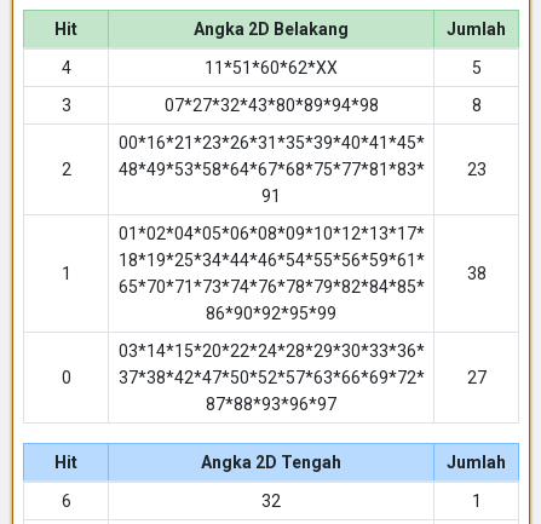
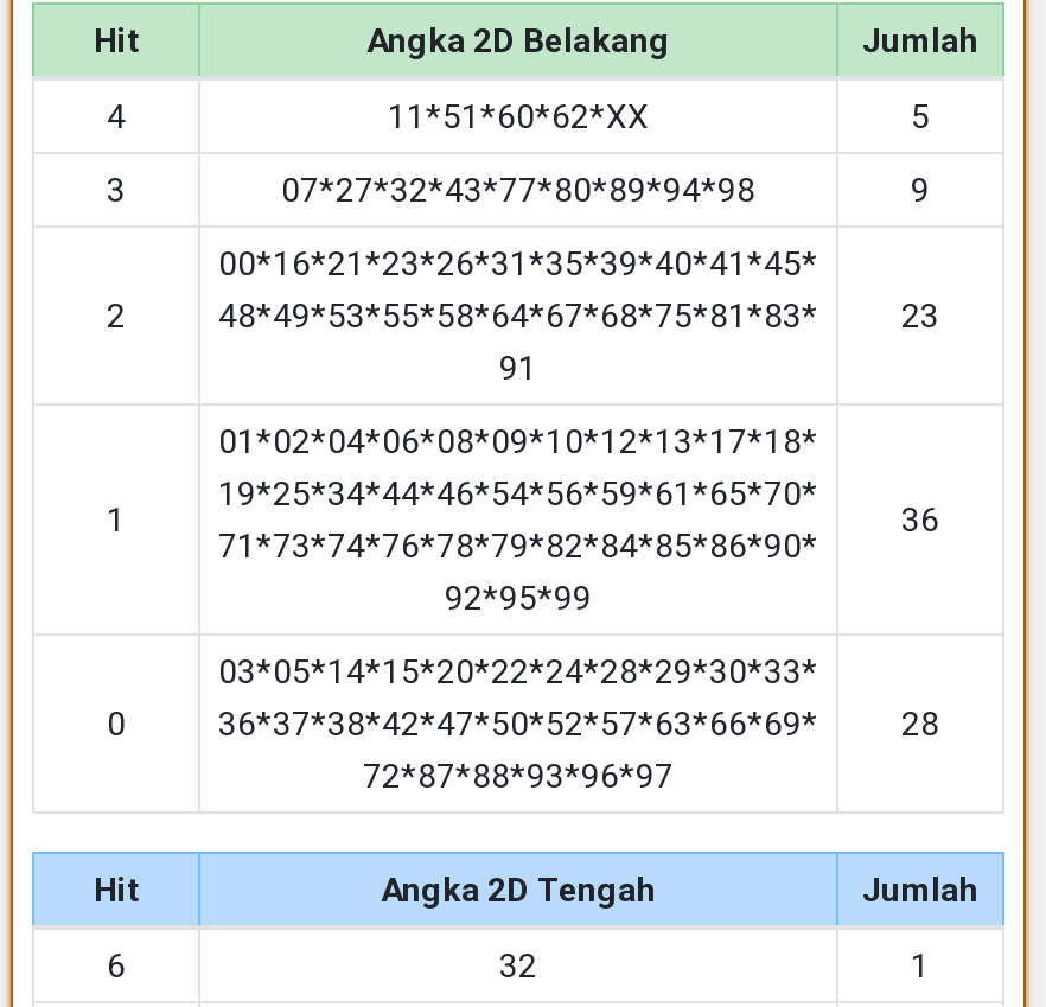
- 07*27*32*43*80*89*94*98
+ 07*27*32*43*77*80*89*94*98

- 8
+ 9

- 48*49*53*58*64*67*68*75*77*81*83*
+ 48*49*53*55*58*64*67*68*75*81*83*

- 01*02*04*05*06*08*09*10*12*13*17*
+ 01*02*04*06*08*09*10*12*13*17*18*

- 18*19*25*34*44*46*54*55*56*59*61*
+ 19*25*34*44*46*54*56*59*61*65*70*

- 38
+ 36

- 65*70*71*73*74*76*78*79*82*84*85*
+ 71*73*74*76*78*79*82*84*85*86*90*

- 86*90*92*95*99
+ 92*95*99

- 03*14*15*20*22*24*28*29*30*33*36*
+ 03*05*14*15*20*22*24*28*29*30*33*

- 37*38*42*47*50*52*57*63*66*69*72*
+ 36*37*38*42*47*50*52*57*63*66*69*

- 27
+ 28

- 87*88*93*96*97
+ 72*87*88*93*96*97
